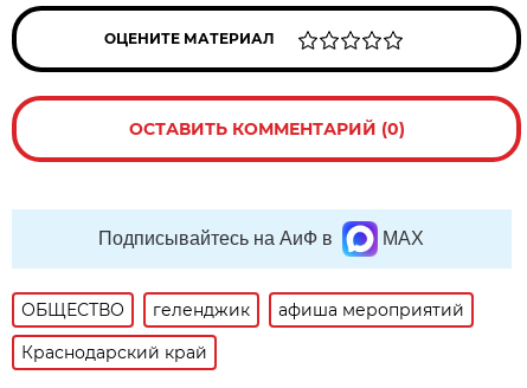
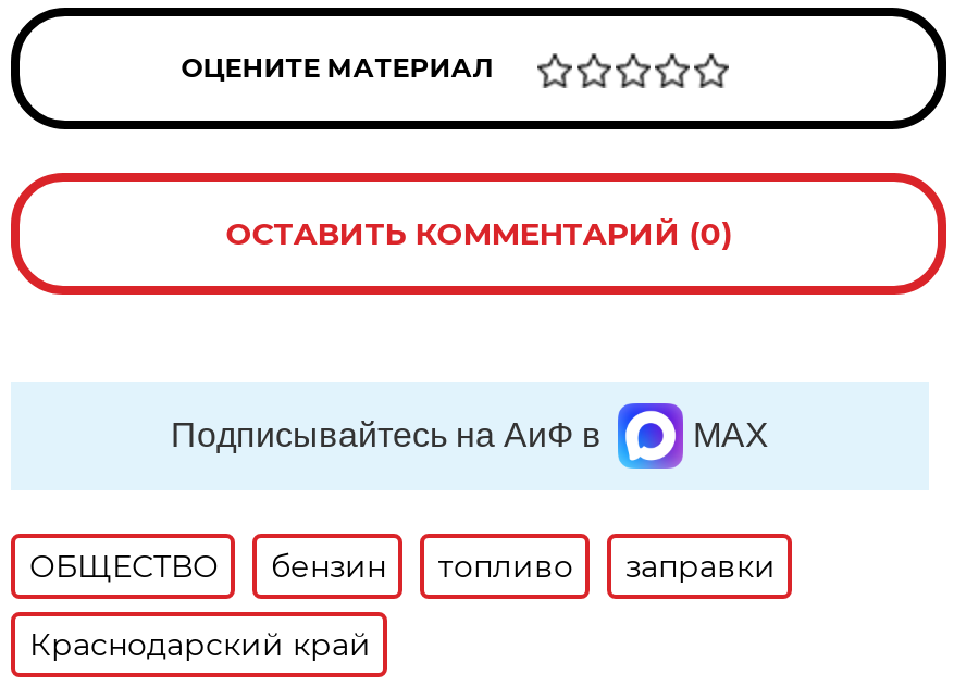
- геленджик
- афиша мероприятий
+ бензин
+ топливо
+ заправки
